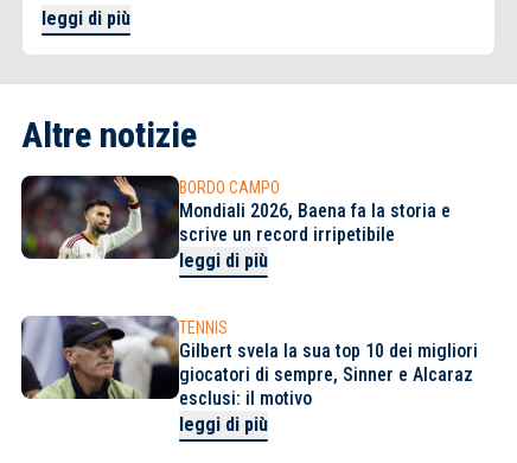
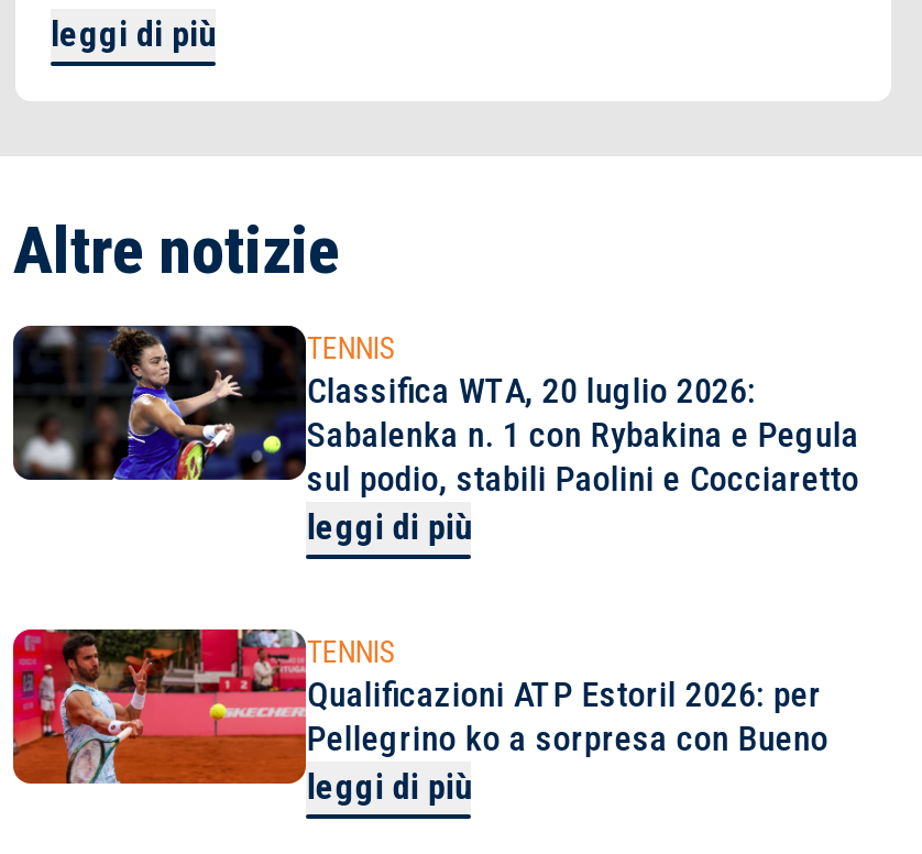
- [image]
- BORDO CAMPO
- Mondiali 2026, Baena fa la storia e
- scrive un record irripetibile
+ [image]
+ TENNIS
+ Classifica WTA, 20 luglio 2026:
+ Sabalenka n. 1 con Rybakina e Pegula
+ sul podio, stabili Paolini e Cocciaretto

moved down: leggi di più | TENNIS

- [image]
- Gilbert svela la sua top 10 dei migliori
- giocatori di sempre, Sinner e Alcaraz
- esclusi: il motivo
+ [image]
+ Qualificazioni ATP Estoril 2026: per
+ Pellegrino ko a sorpresa con Bueno
